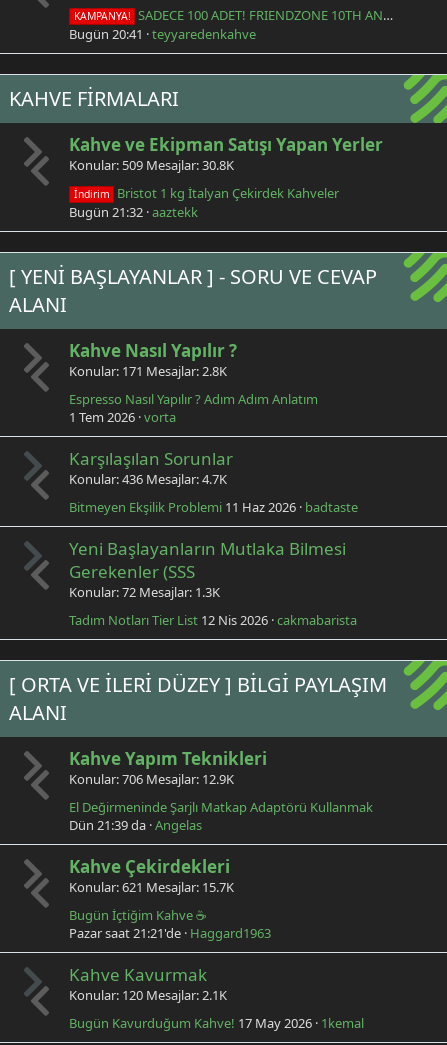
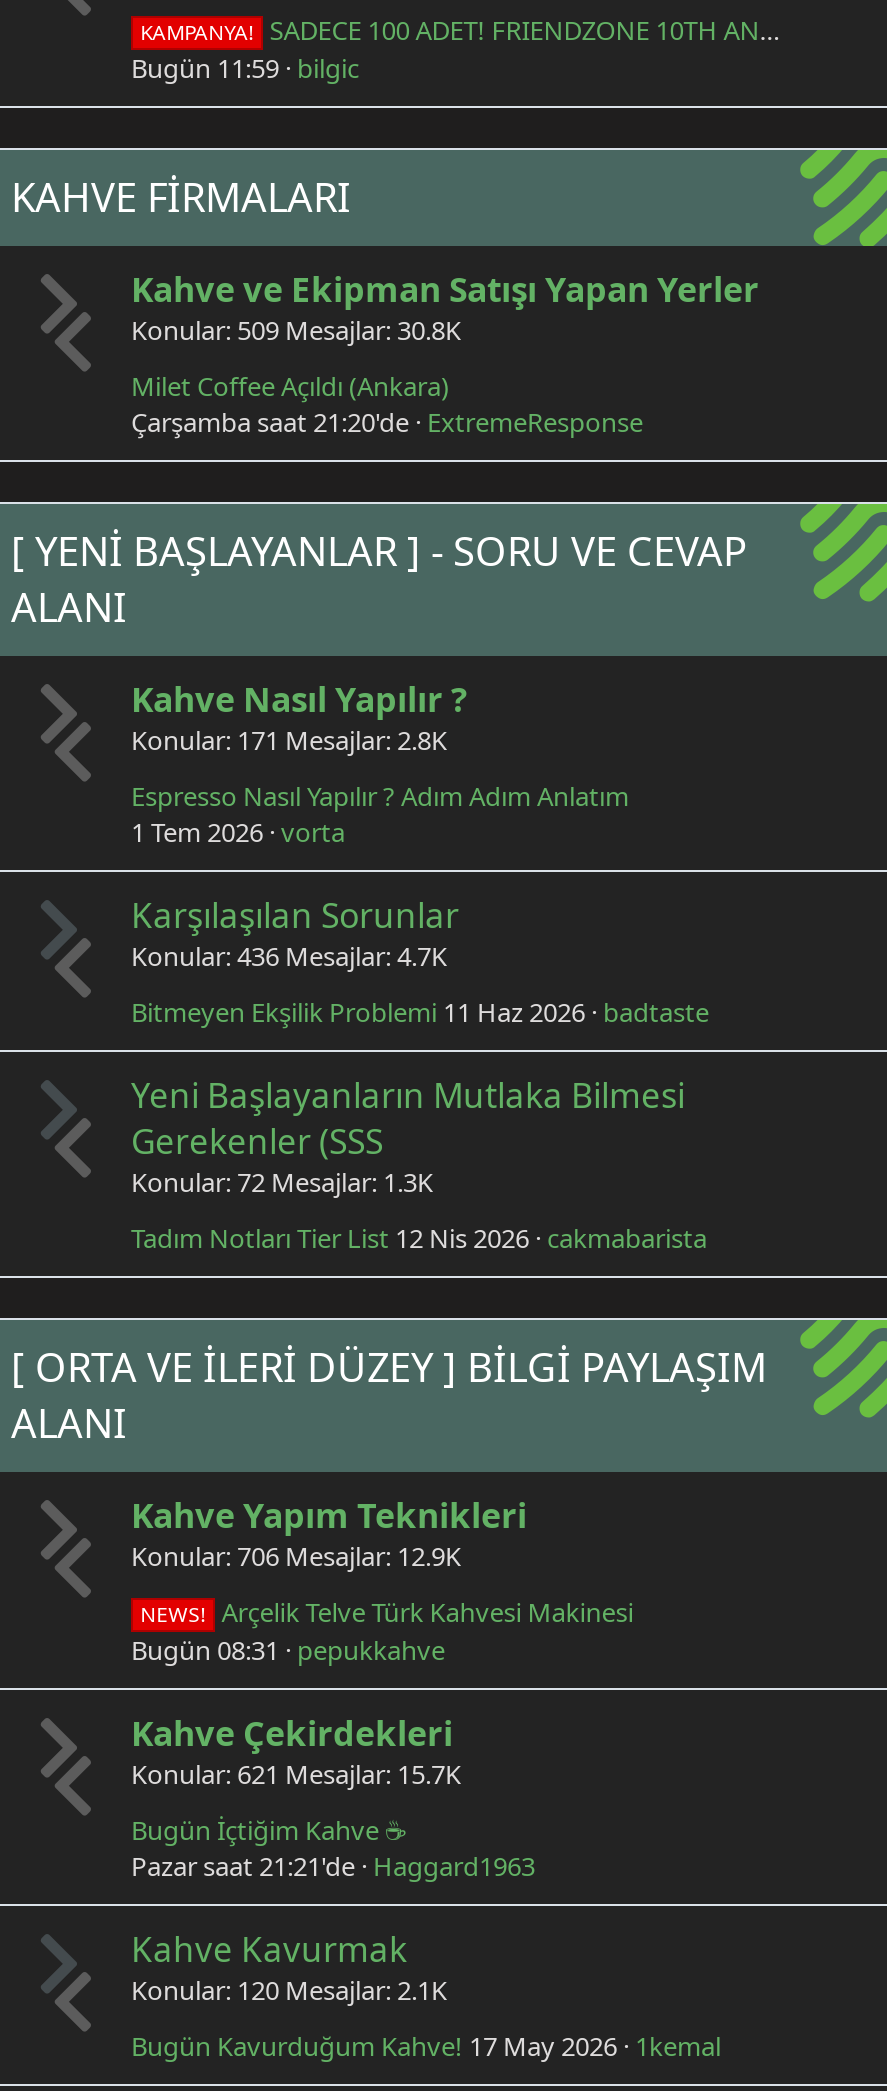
- Bugün 20:41 teyyaredenkahve
+ Bugün 11:59 bilgic

- İndirim Bristot 1 kg İtalyan Çekirdek Kahveler
- Bugün 21:32 aaztekk
+ Milet Coffee Açıldı (Ankara)
+ Çarşamba saat 21:20'de ExtremeResponse

- El Değirmeninde Şarjlı Matkap Adaptörü Kullanmak
- Dün 21:39 da Angelas
+ NEWS! Arçelik Telve Türk Kahvesi Makinesi
+ Bugün 08:31 pepukkahve
